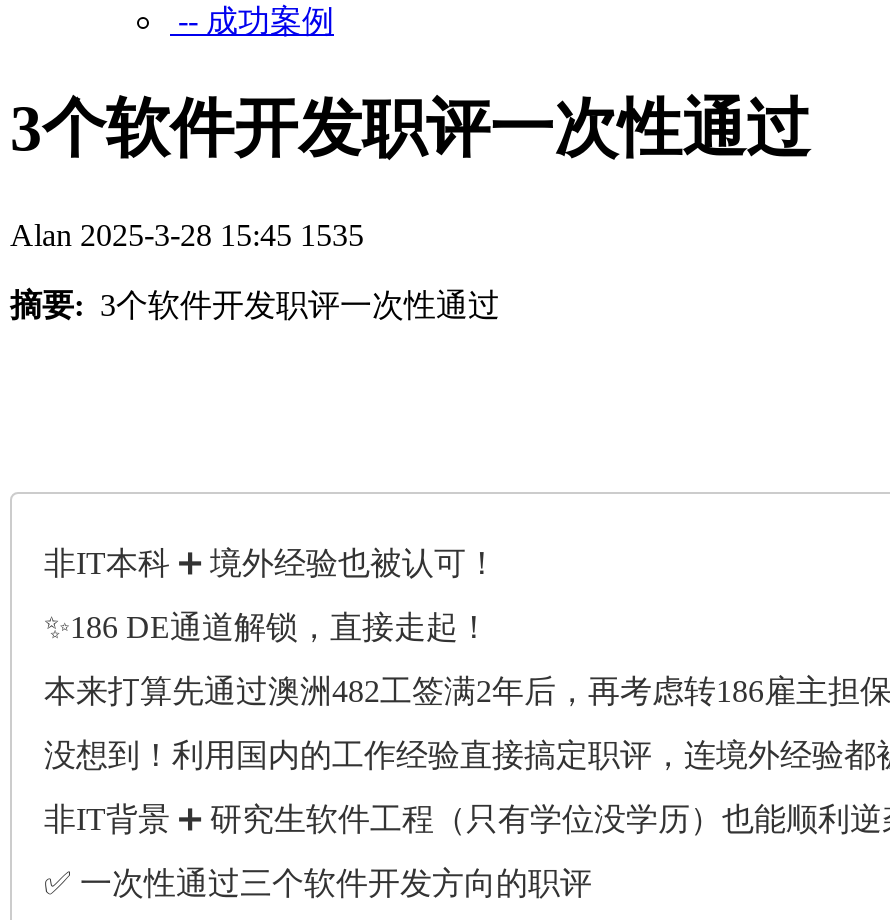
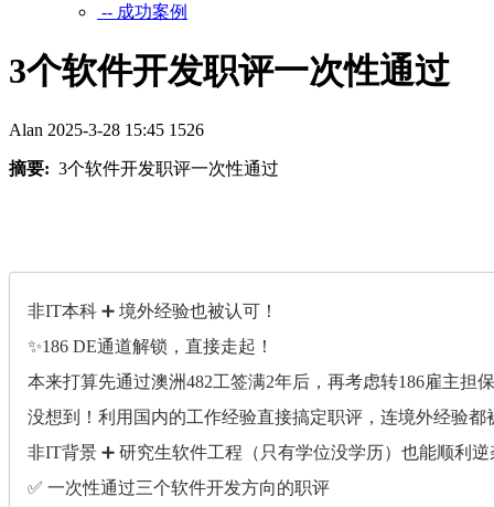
- Alan 2025-3-28 15:45 1535
+ Alan 2025-3-28 15:45 1526
